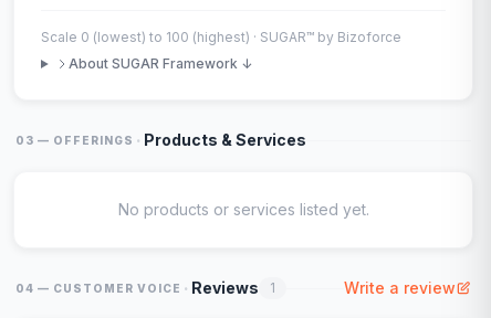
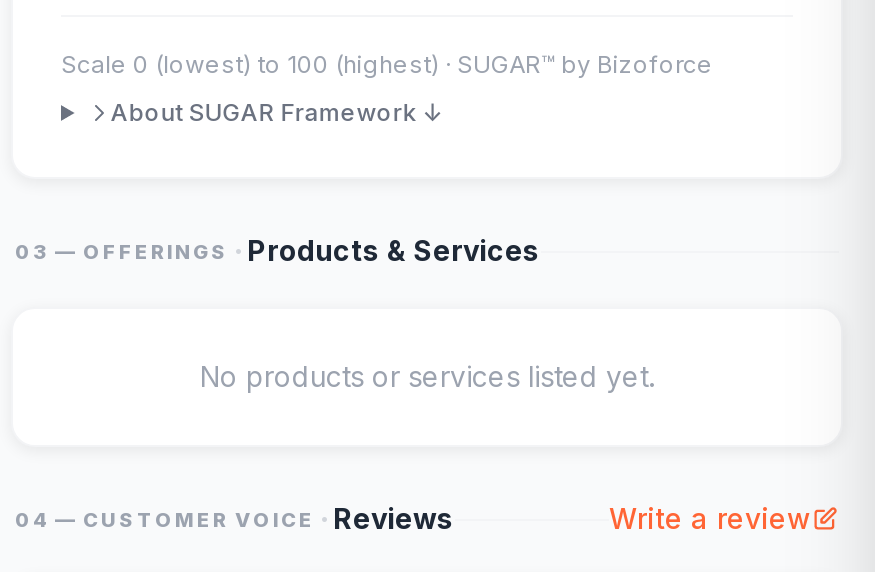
- 1
